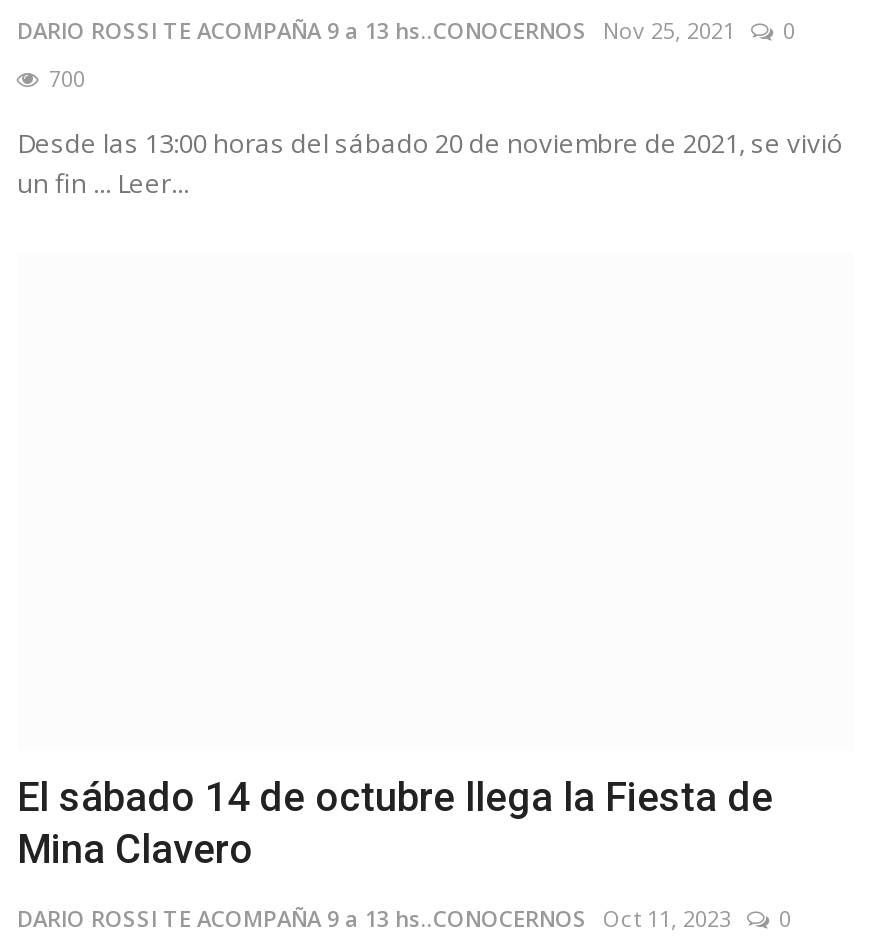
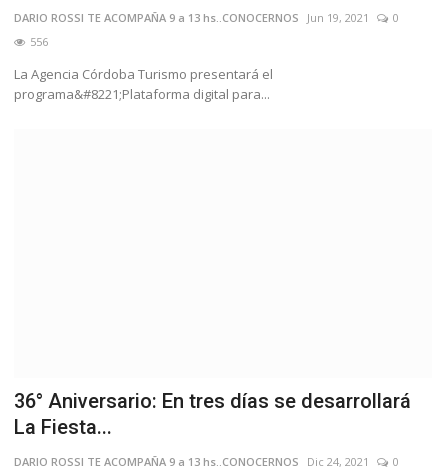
- DARIO ROSSI TE ACOMPAÑA 9 a 13 hs..CONOCERNOS Nov 25, 2021
+ DARIO ROSSI TE ACOMPAÑA 9 a 13 hs..CONOCERNOS Jun 19, 2021

- 700
+ 556

- Desde las 13:00 horas del sábado 20 de noviembre de 2021, se vivió
- un fin ... Leer...
+ La Agencia Córdoba Turismo presentará el
+ programa&#8221;Plataforma digital para...

- El sábado 14 de octubre llega la Fiesta de
- Mina Clavero
+ 36° Aniversario: En tres días se desarrollará
+ La Fiesta...

- DARIO ROSSI TE ACOMPAÑA 9 a 13 hs..CONOCERNOS Oct 11, 2023
+ DARIO ROSSI TE ACOMPAÑA 9 a 13 hs..CONOCERNOS Dic 24, 2021
